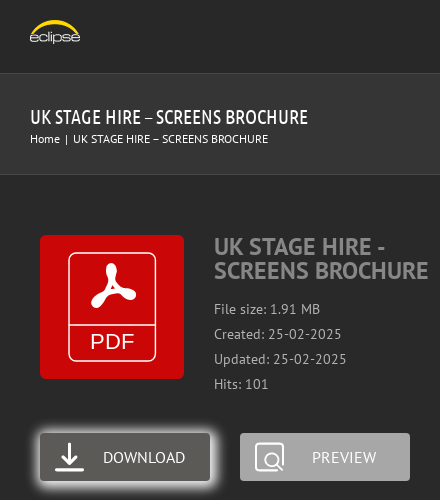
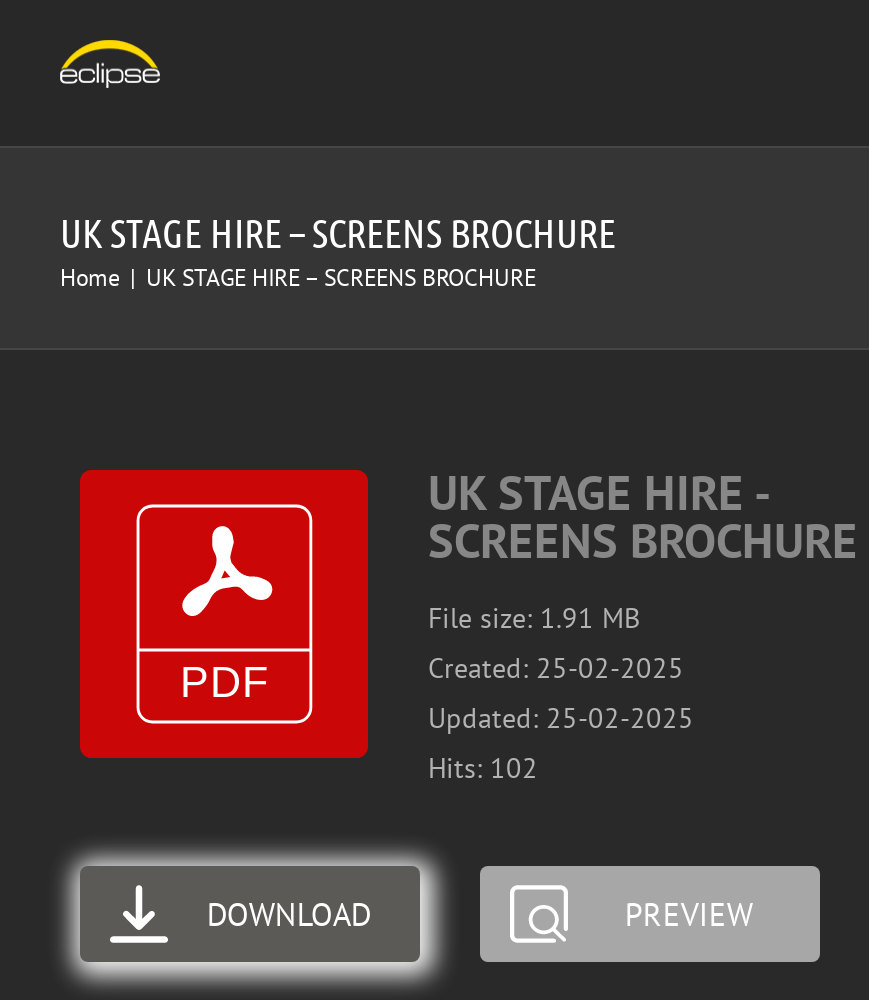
- Hits: 101
+ Hits: 102
